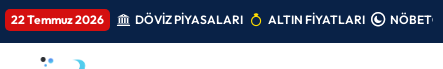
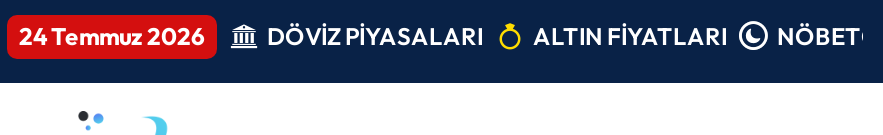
- 22 Temmuz 2026
+ 24 Temmuz 2026
